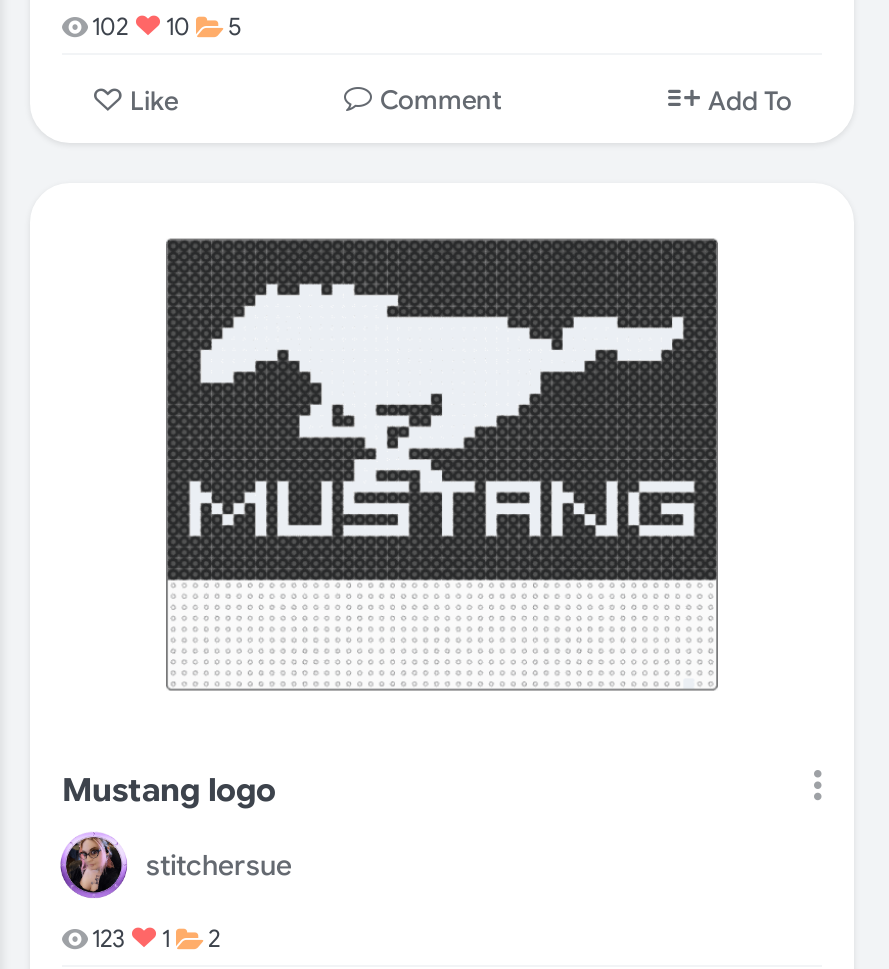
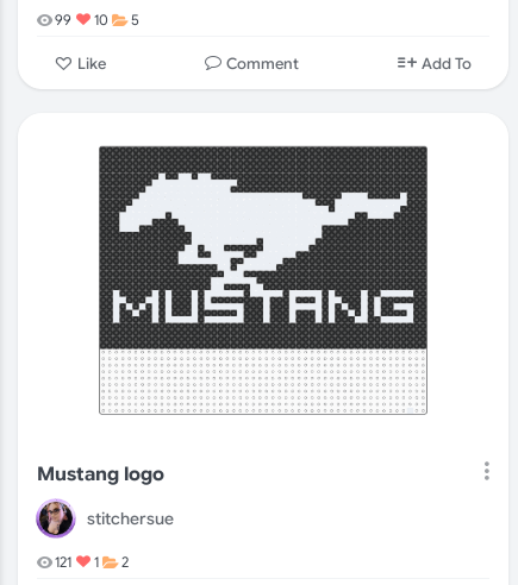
- 102 10 5
+ 99 10 5

- 123 1 2
+ 121 1 2
